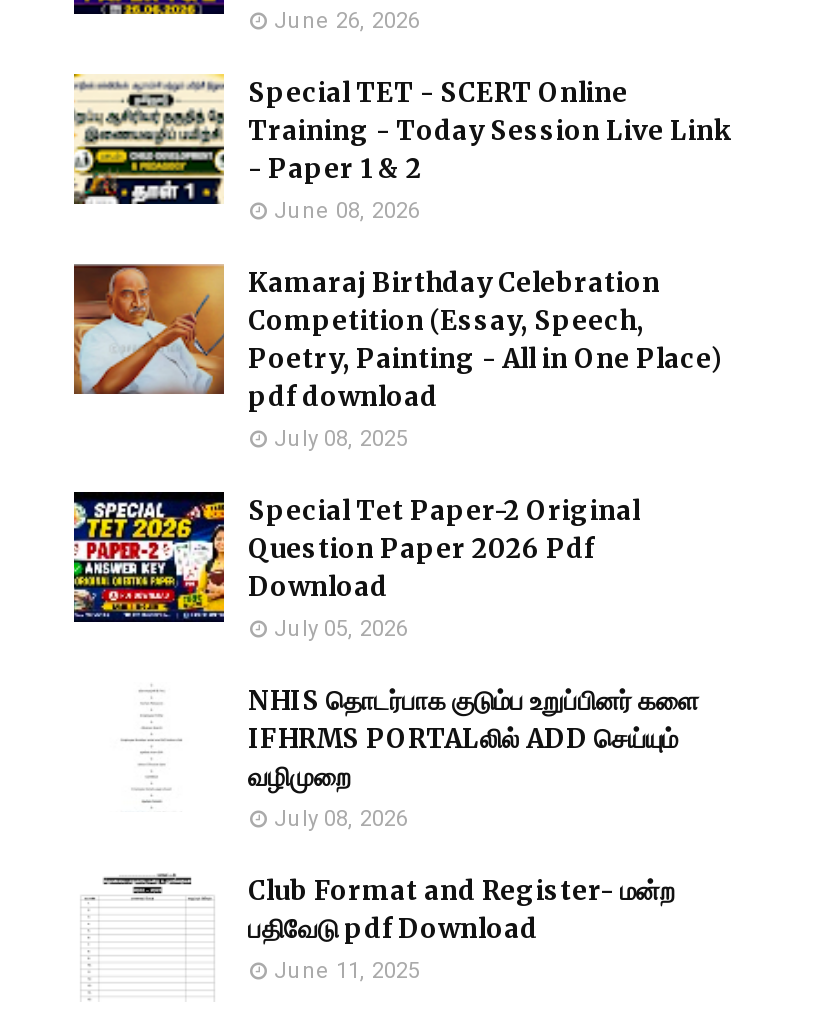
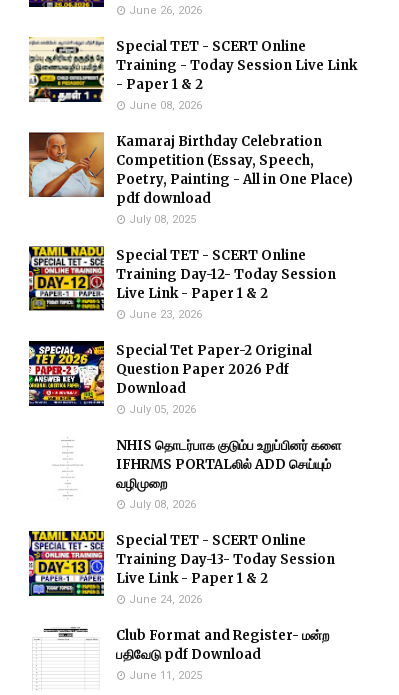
+ [image]
+ Special TET - SCERT Online
+ Training Day-12- Today Session
+ Live Link - Paper 1 & 2
+ June 23, 2026

+ [image]
+ Special TET - SCERT Online
+ Training Day-13- Today Session
+ Live Link - Paper 1 & 2
+ June 24, 2026
